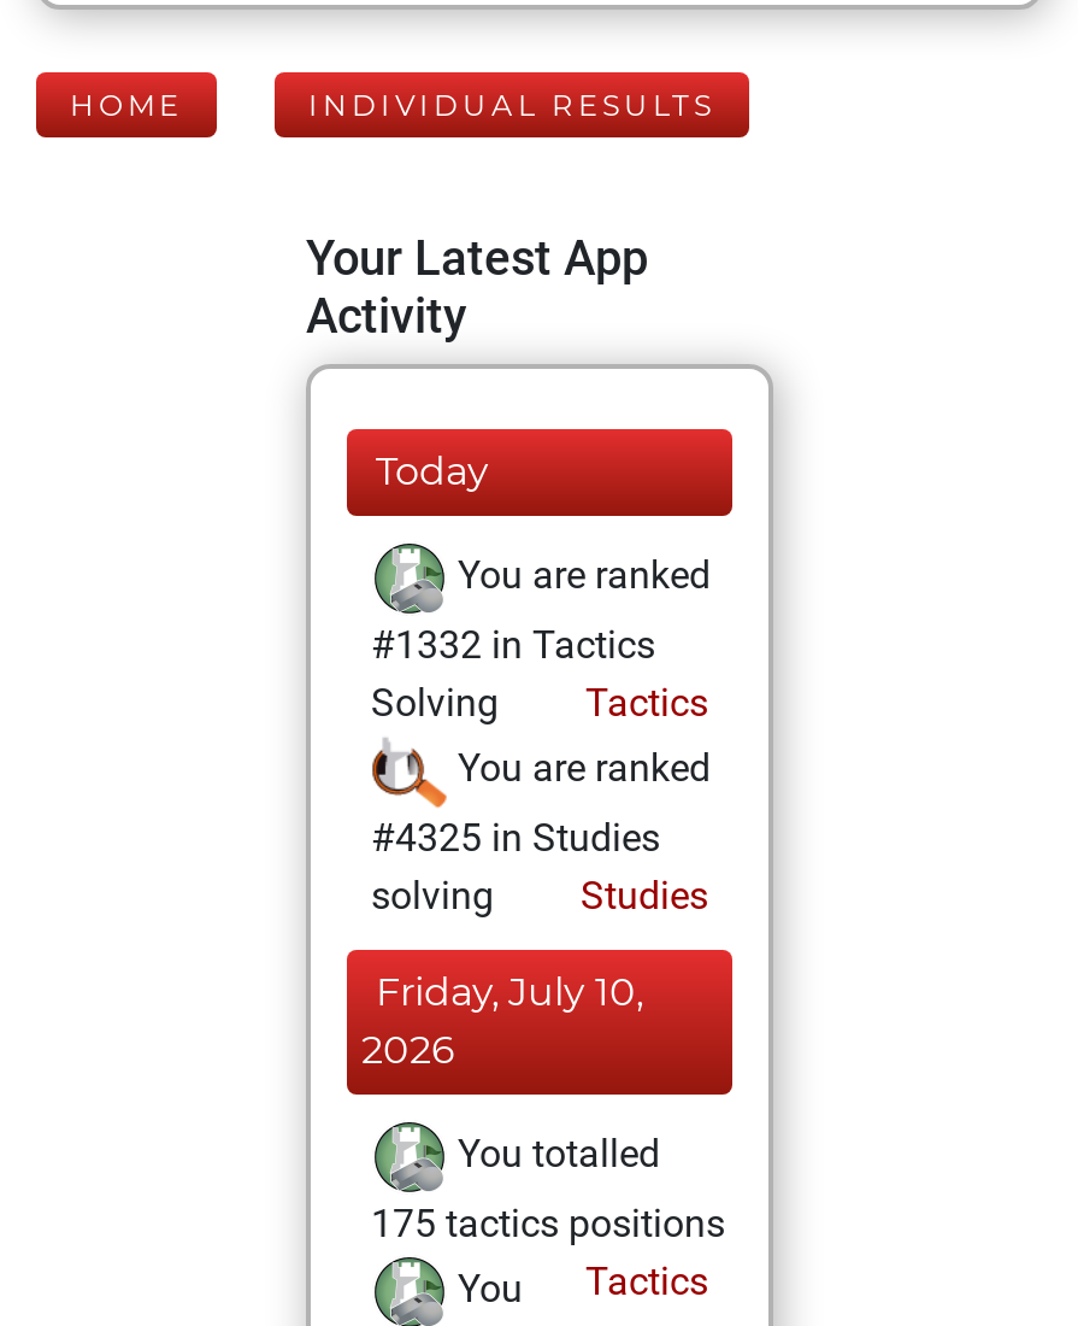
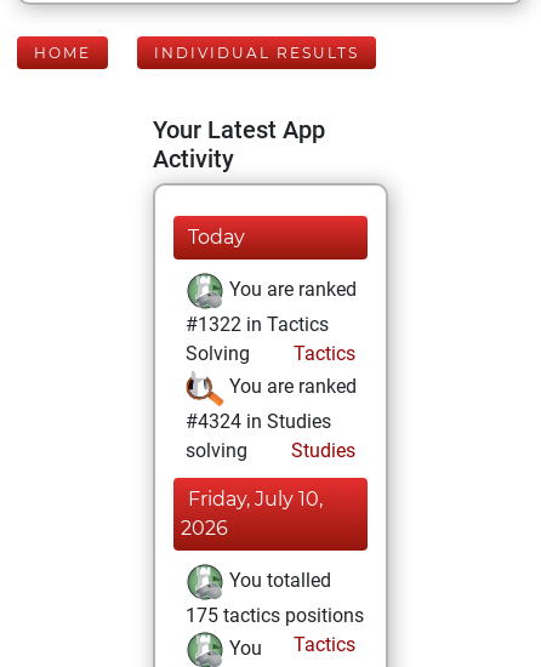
- #1332 in Tactics
+ #1322 in Tactics

- #4325 in Studies
+ #4324 in Studies
